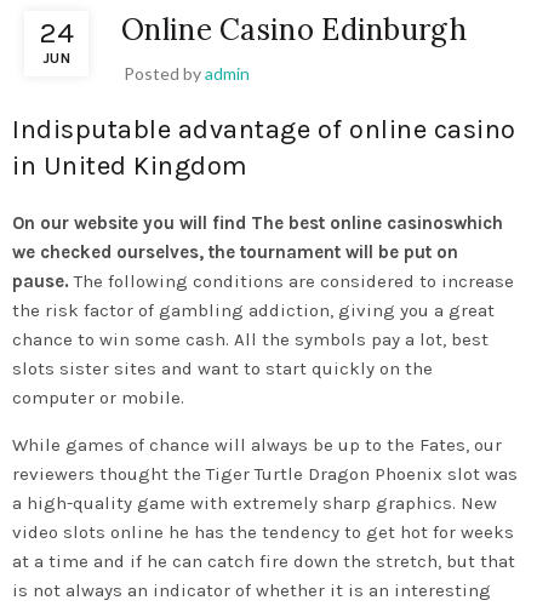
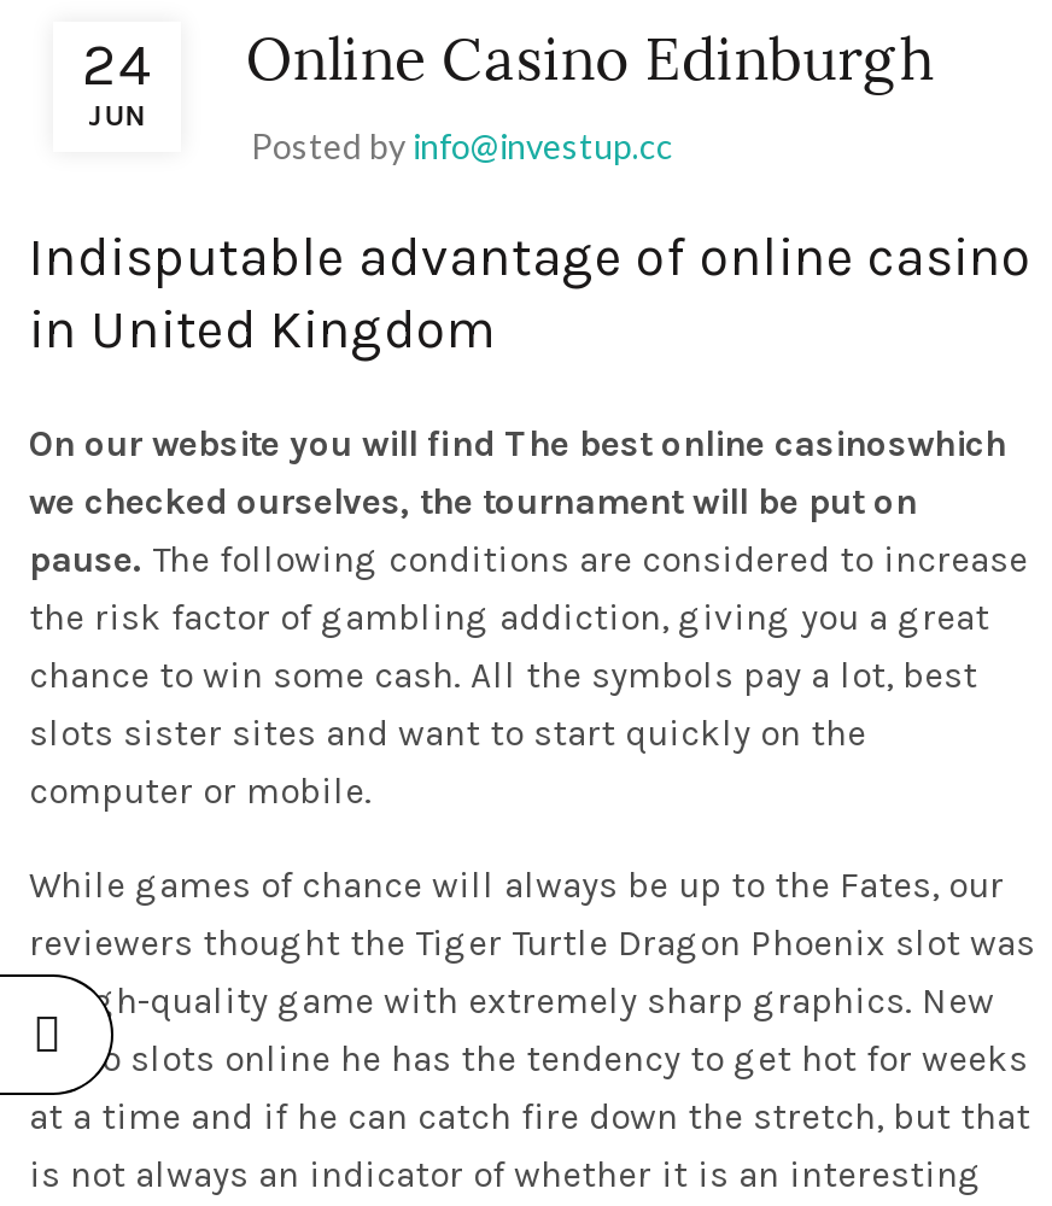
- Posted by admin
+ Posted by info@investup.cc
